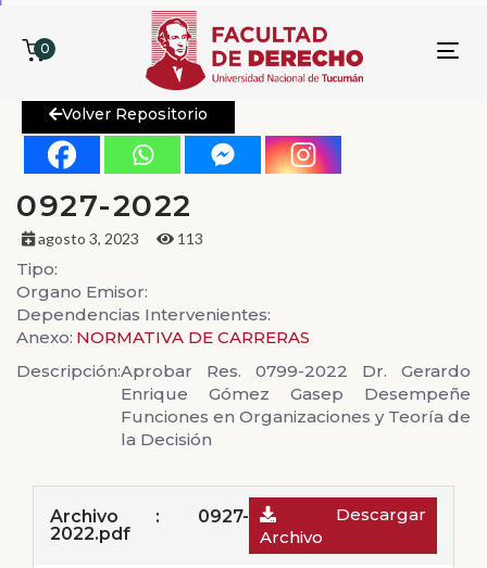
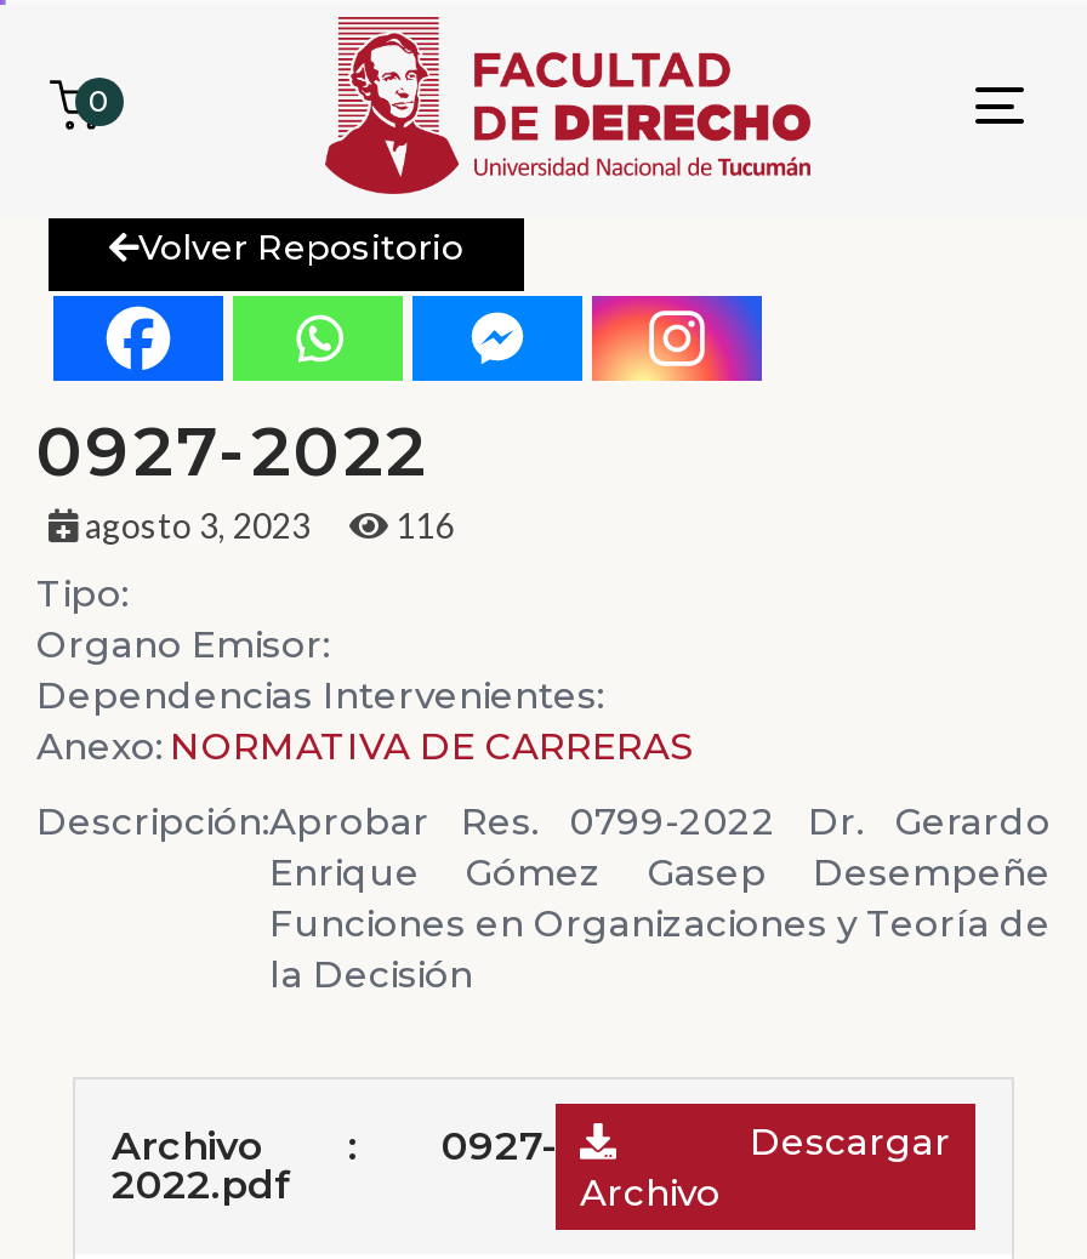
- agosto 3, 2023 113
+ agosto 3, 2023 116
